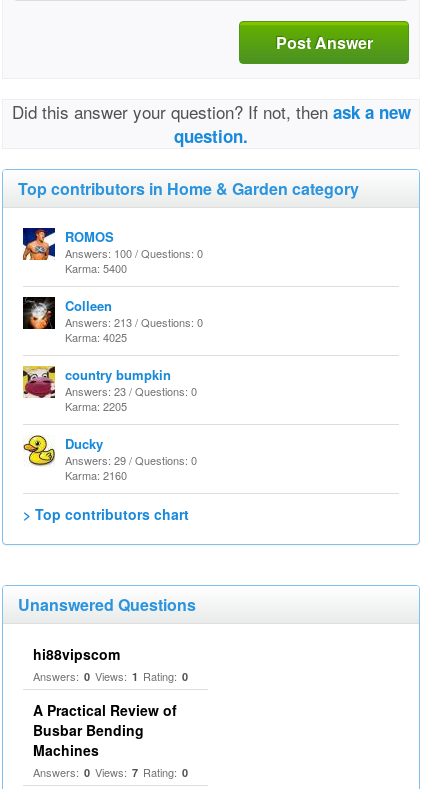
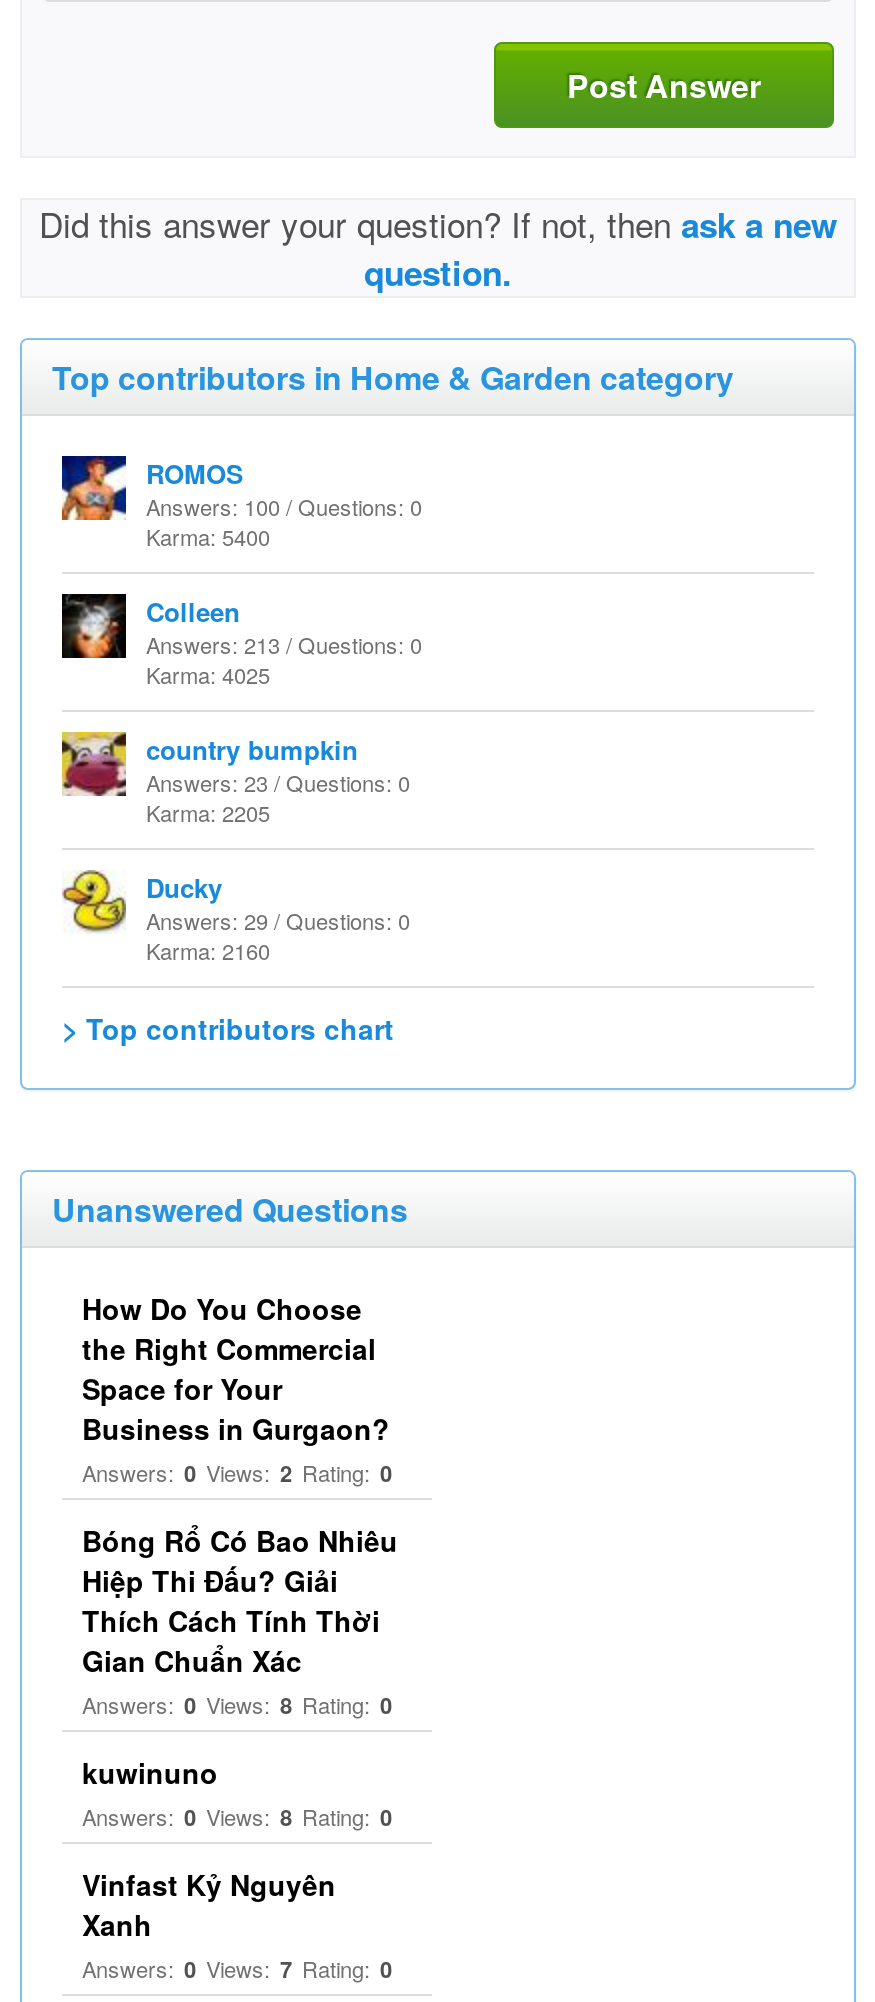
- hi88vipscom
- Answers: 0 Views: 1 Rating: 0
- A Practical Review of
- Busbar Bending
- Machines
+ How Do You Choose
+ the Right Commercial
+ Space for Your
+ Business in Gurgaon?
+ Answers: 0 Views: 2 Rating: 0
+ Bóng Rổ Có Bao Nhiêu
+ Hiệp Thi Đấu? Giải
+ Thích Cách Tính Thời
+ Gian Chuẩn Xác
+ Answers: 0 Views: 8 Rating: 0
+ kuwinuno
+ Answers: 0 Views: 8 Rating: 0
+ Vinfast Kỷ Nguyên
+ Xanh
